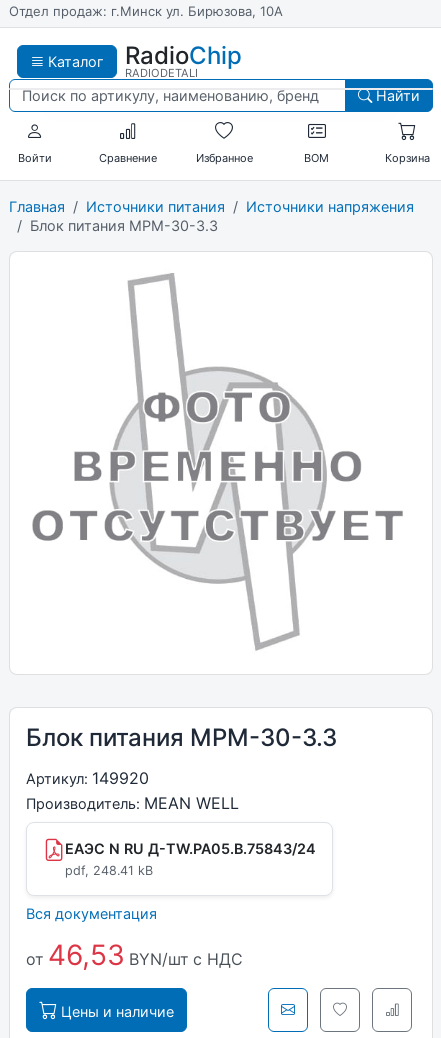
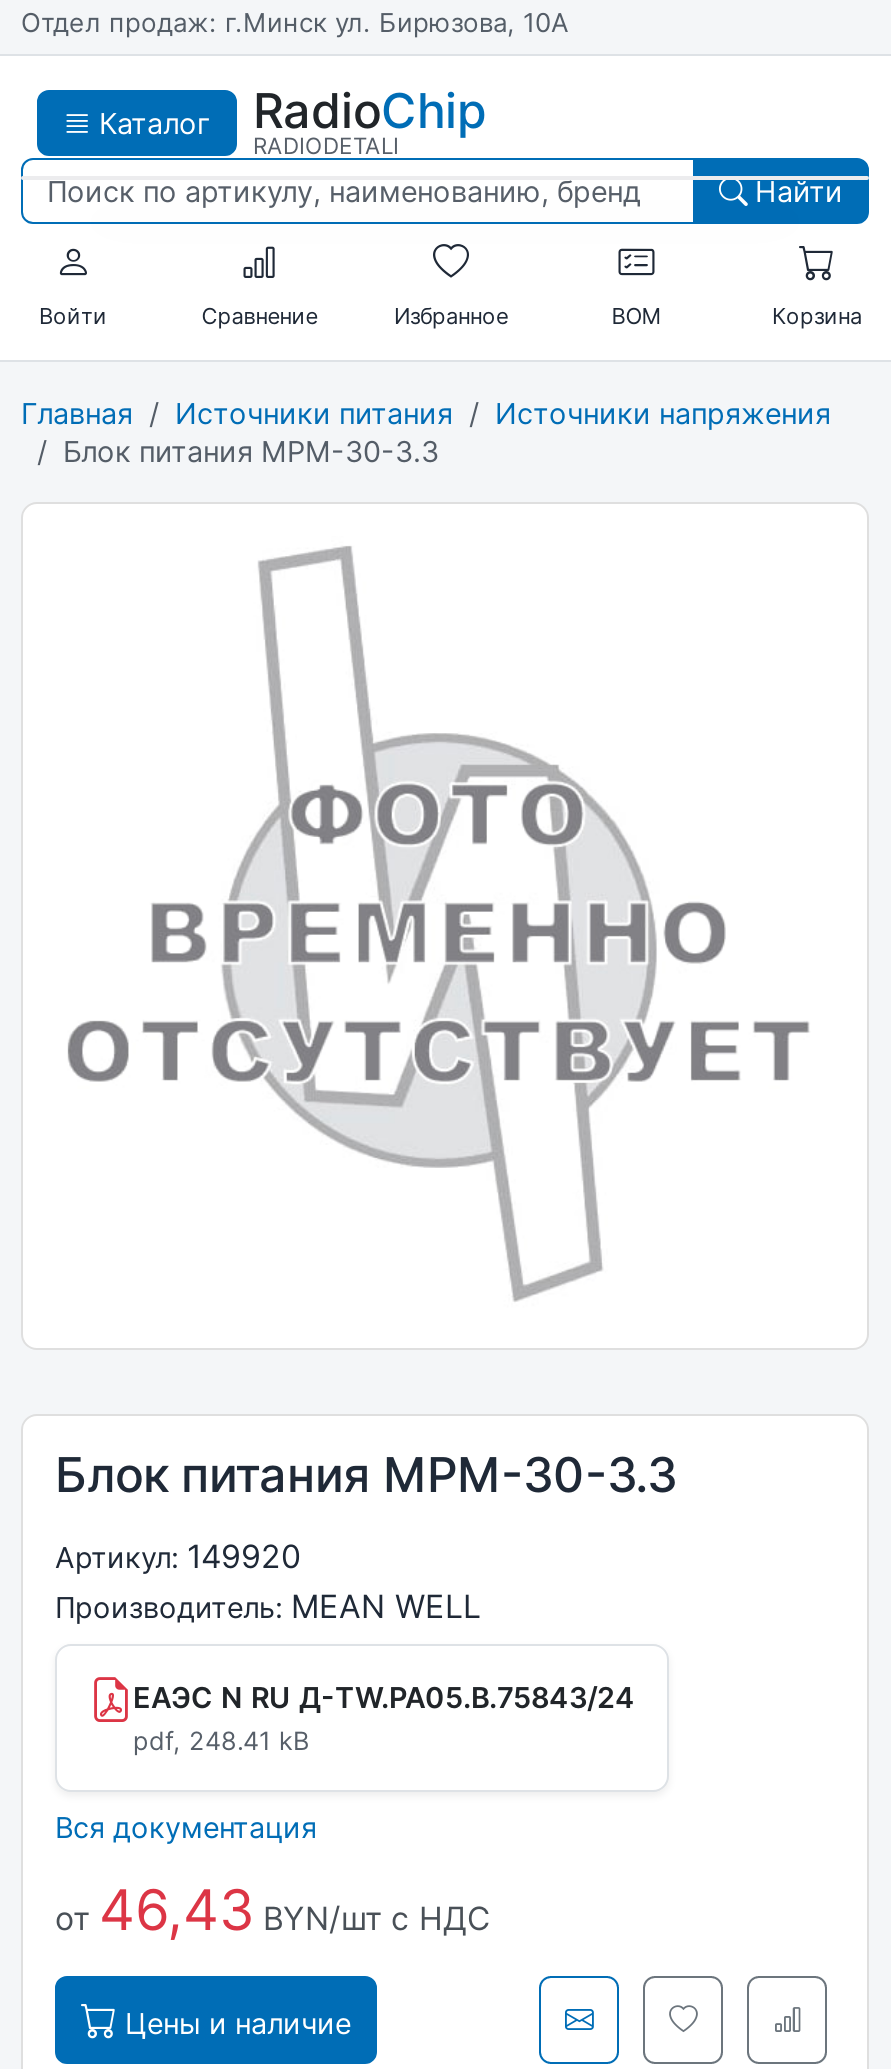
- от 46,53 BYN/шт с НДС
+ от 46,43 BYN/шт с НДС
